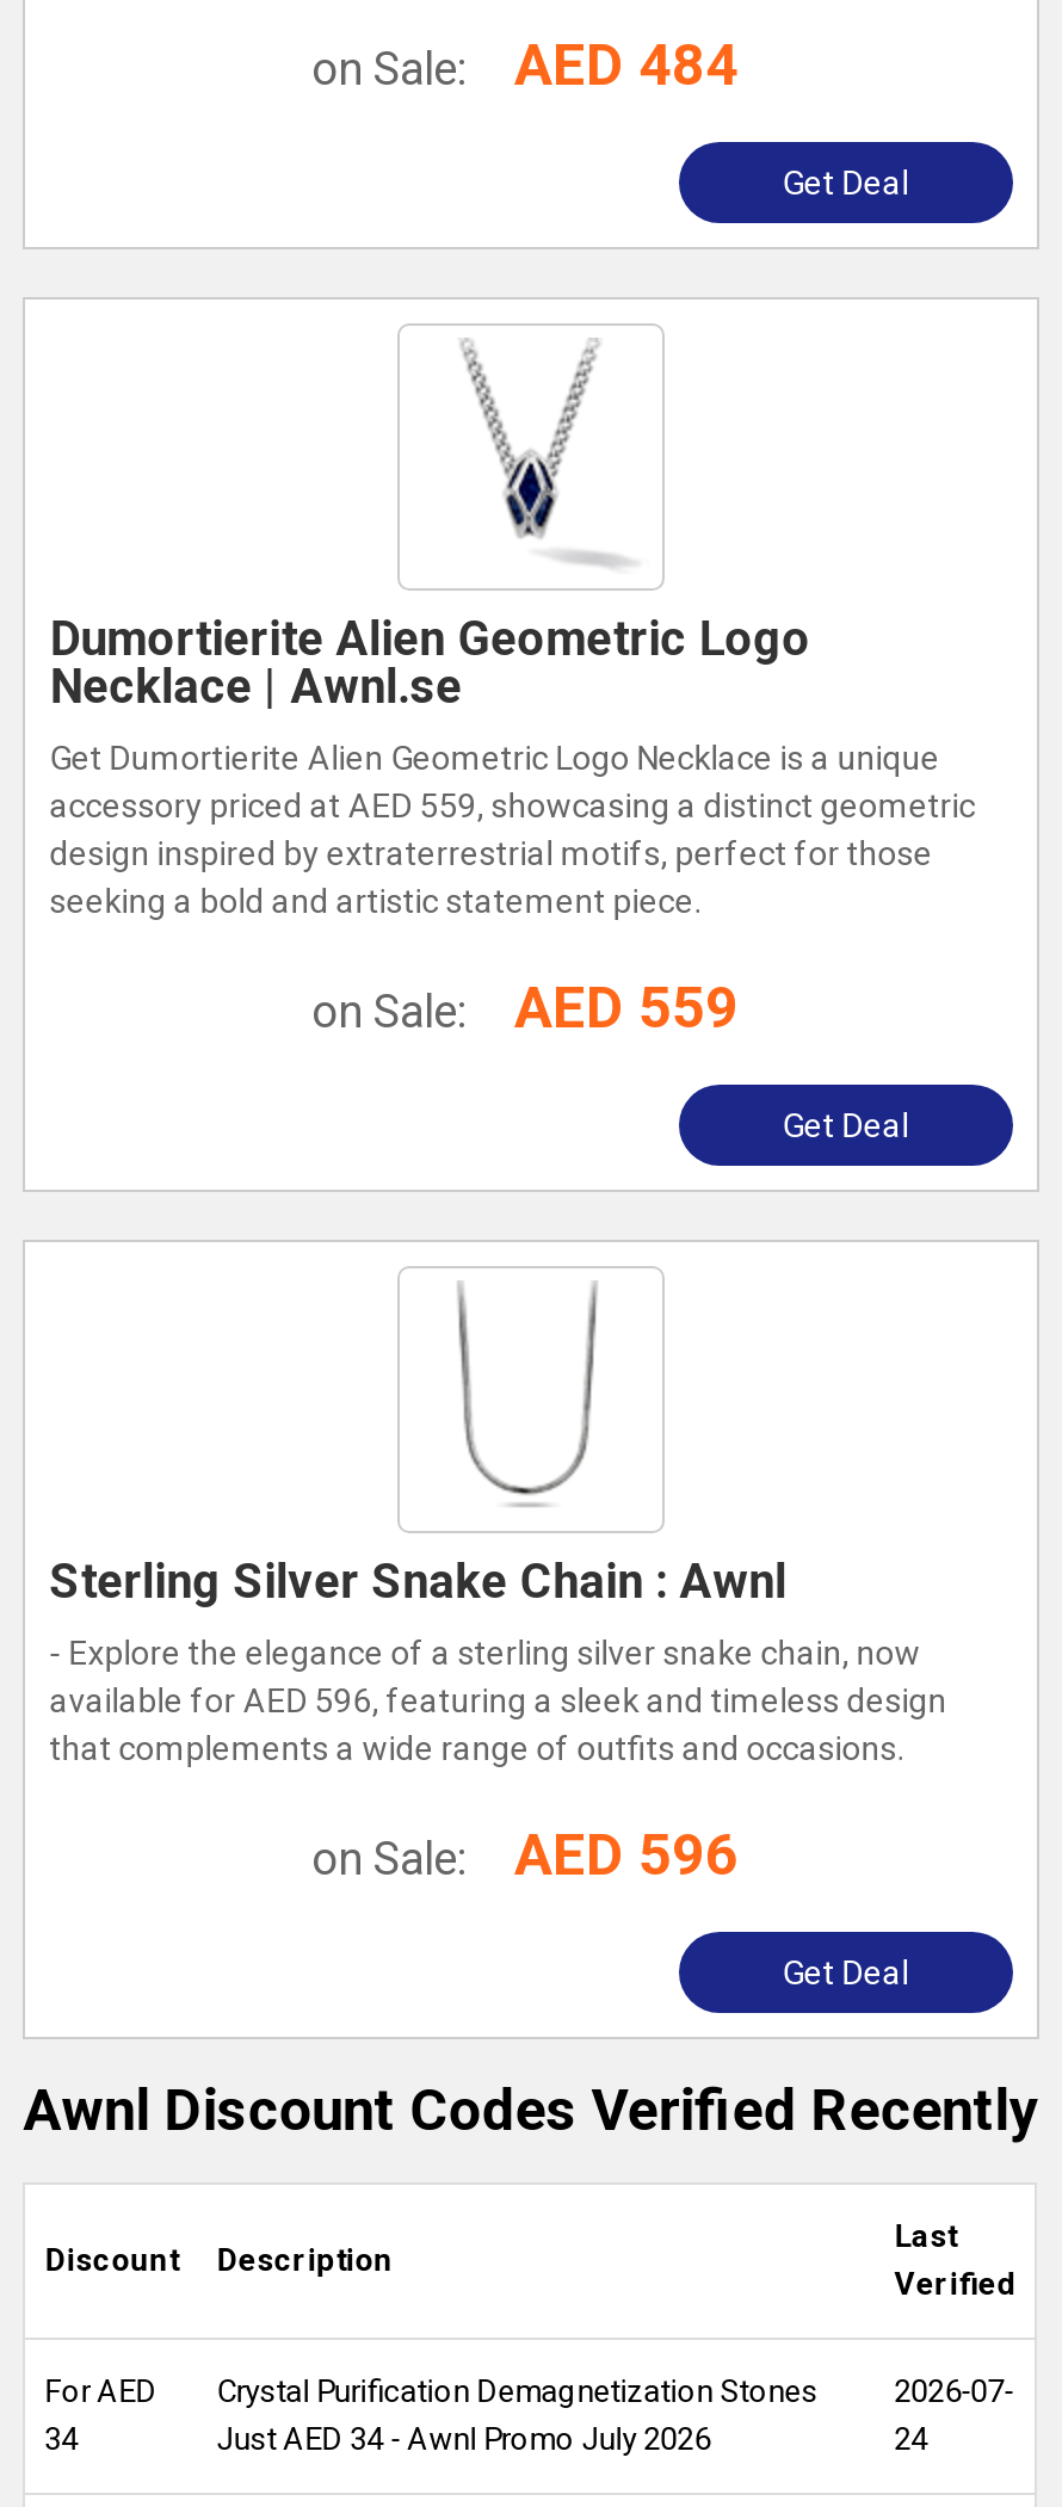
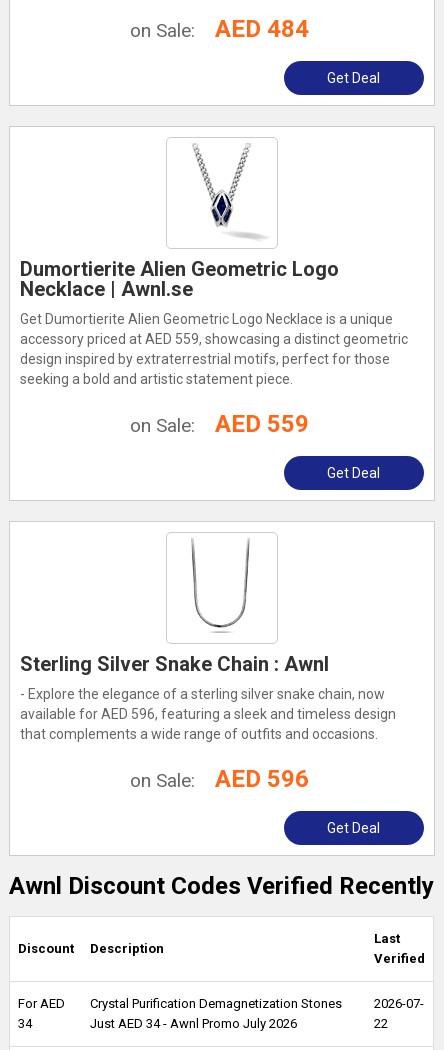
- 24
+ 22
